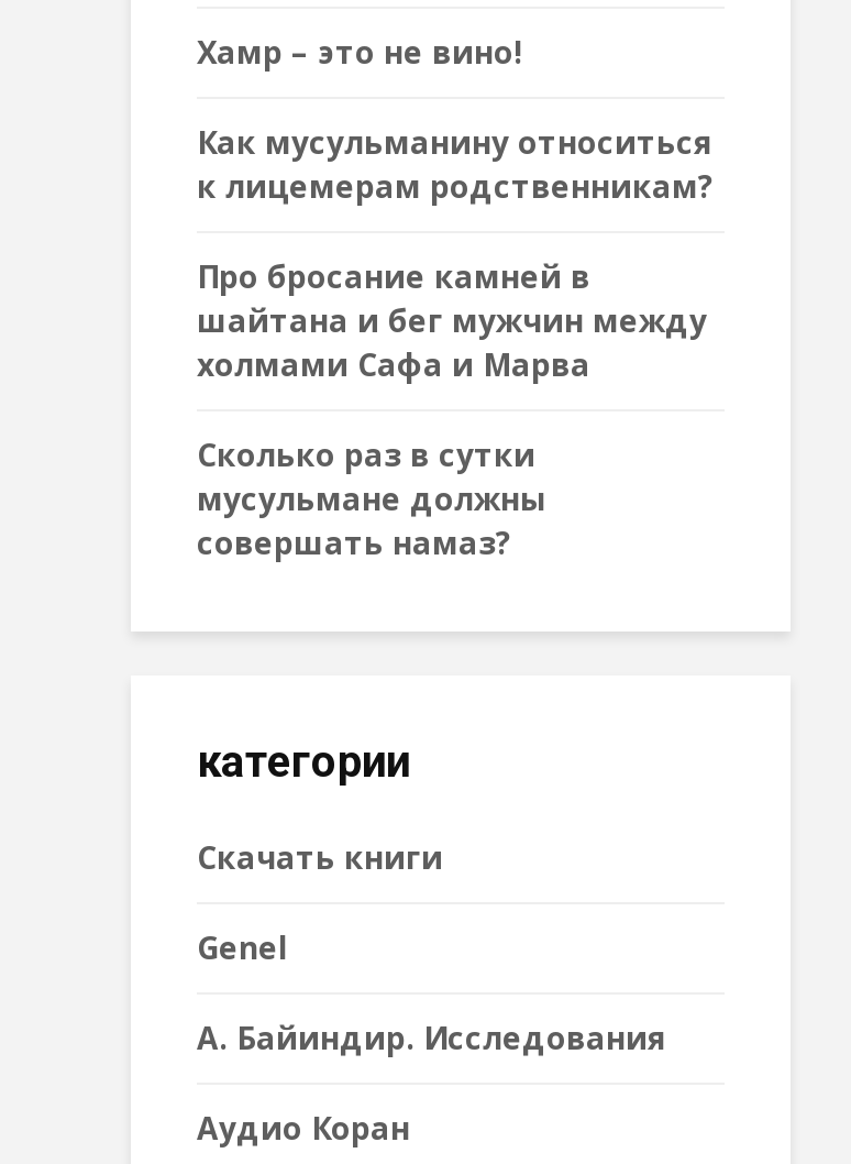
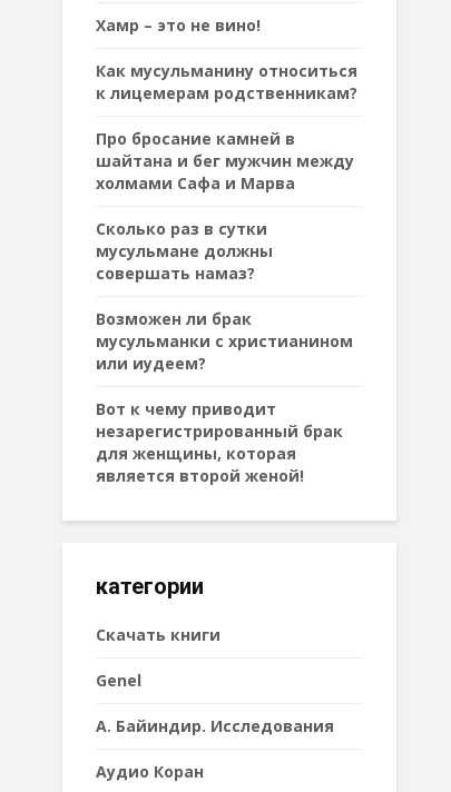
+ Возможен ли брак
+ мусульманки с христианином
+ или иудеем?
+ Вот к чему приводит
+ незарегистрированный брак
+ для женщины, которая
+ является второй женой!
